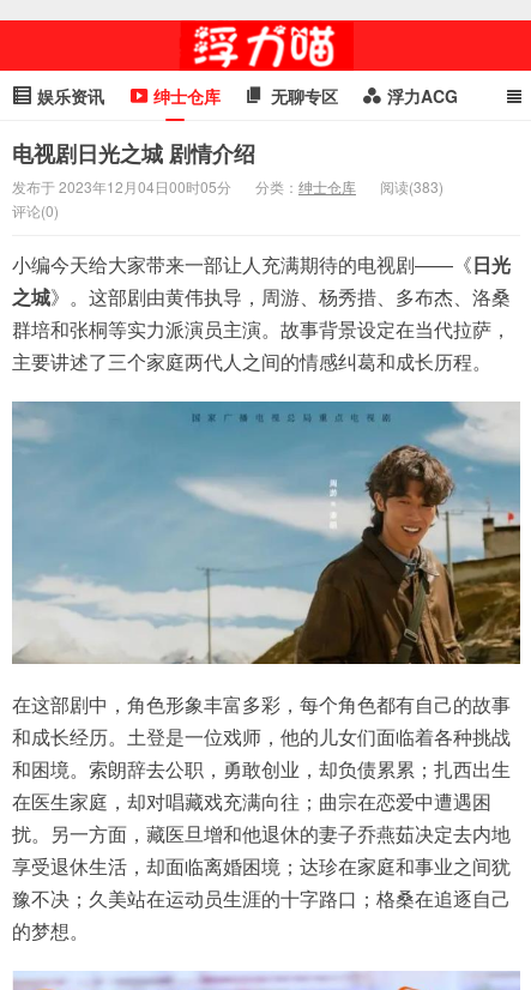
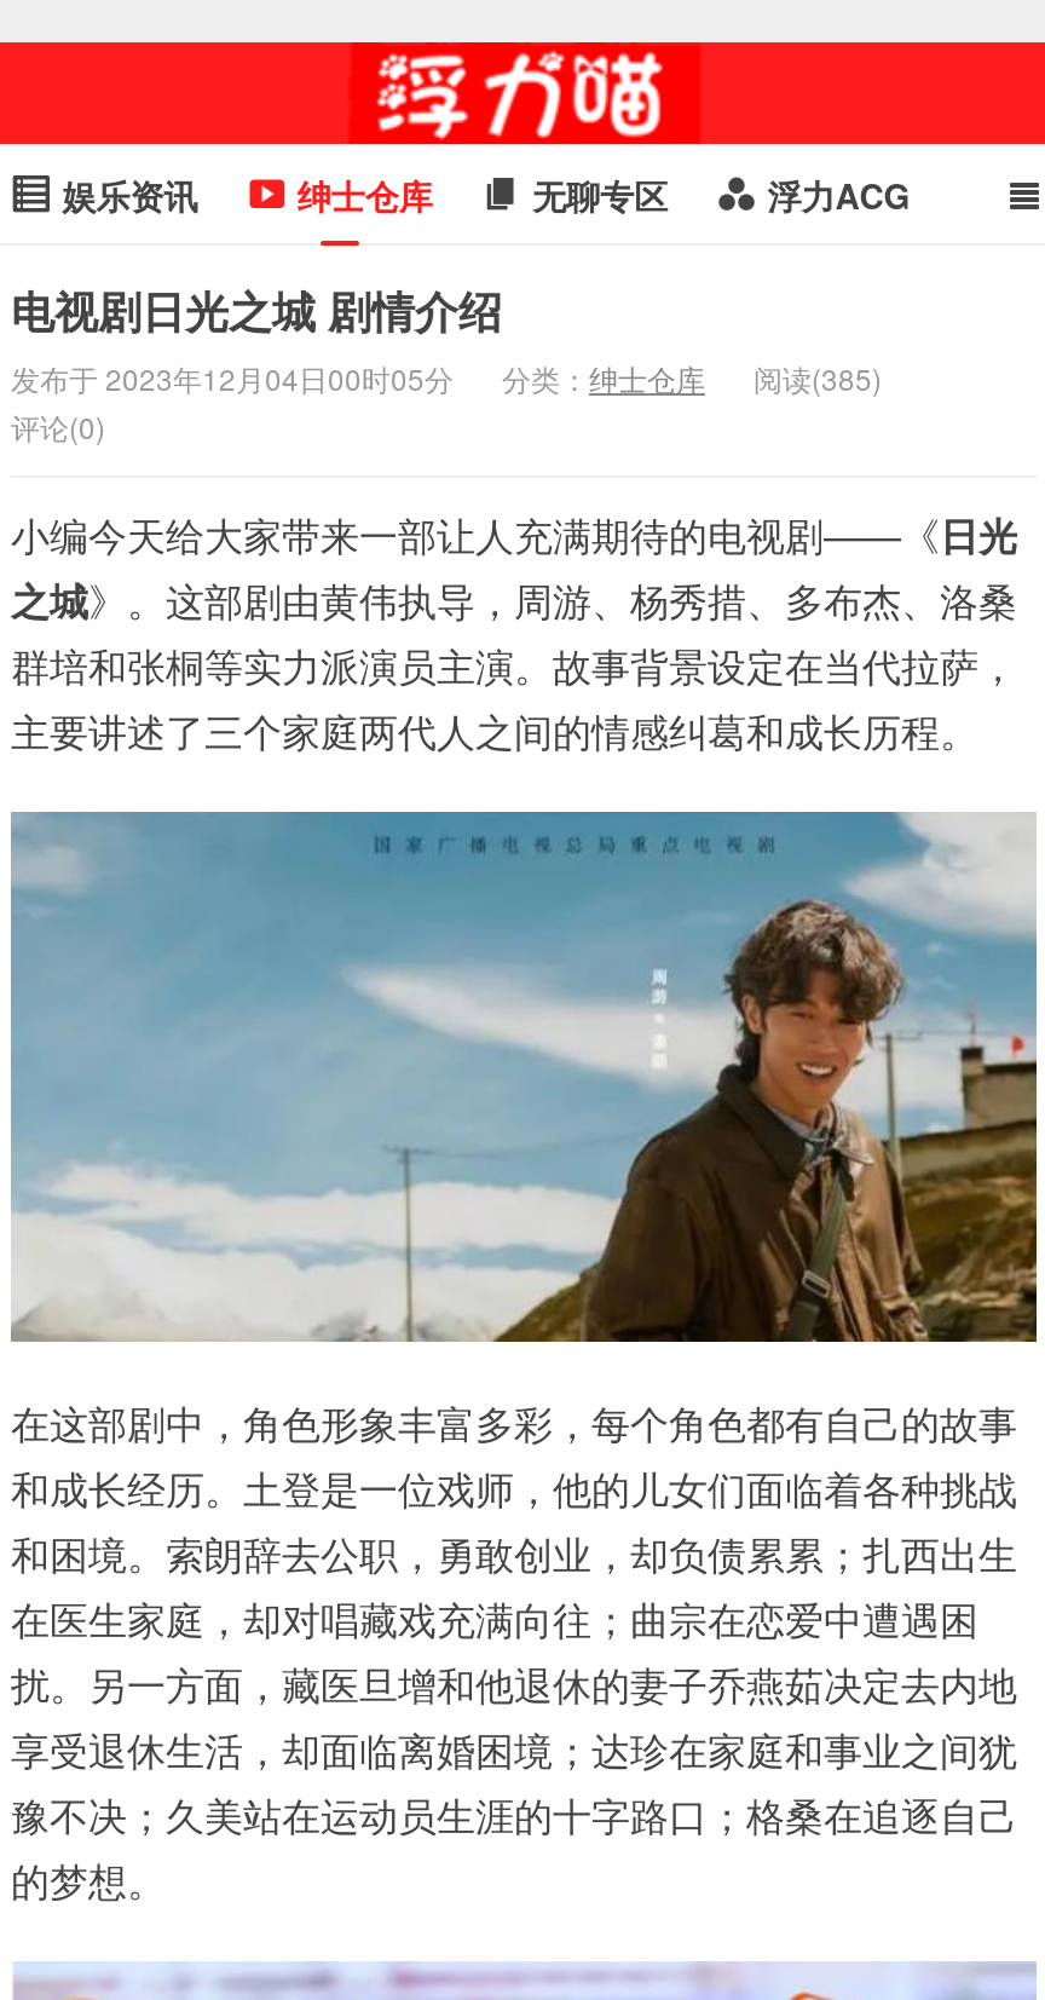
- 阅读(383)
+ 阅读(385)
